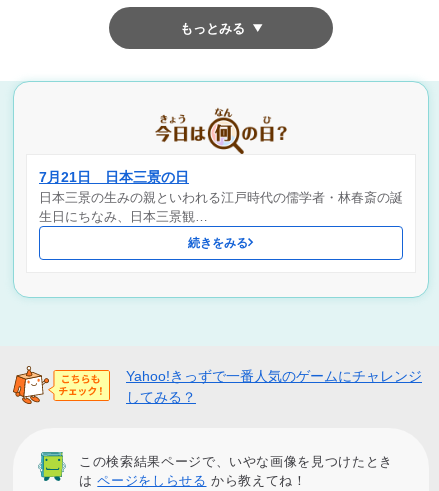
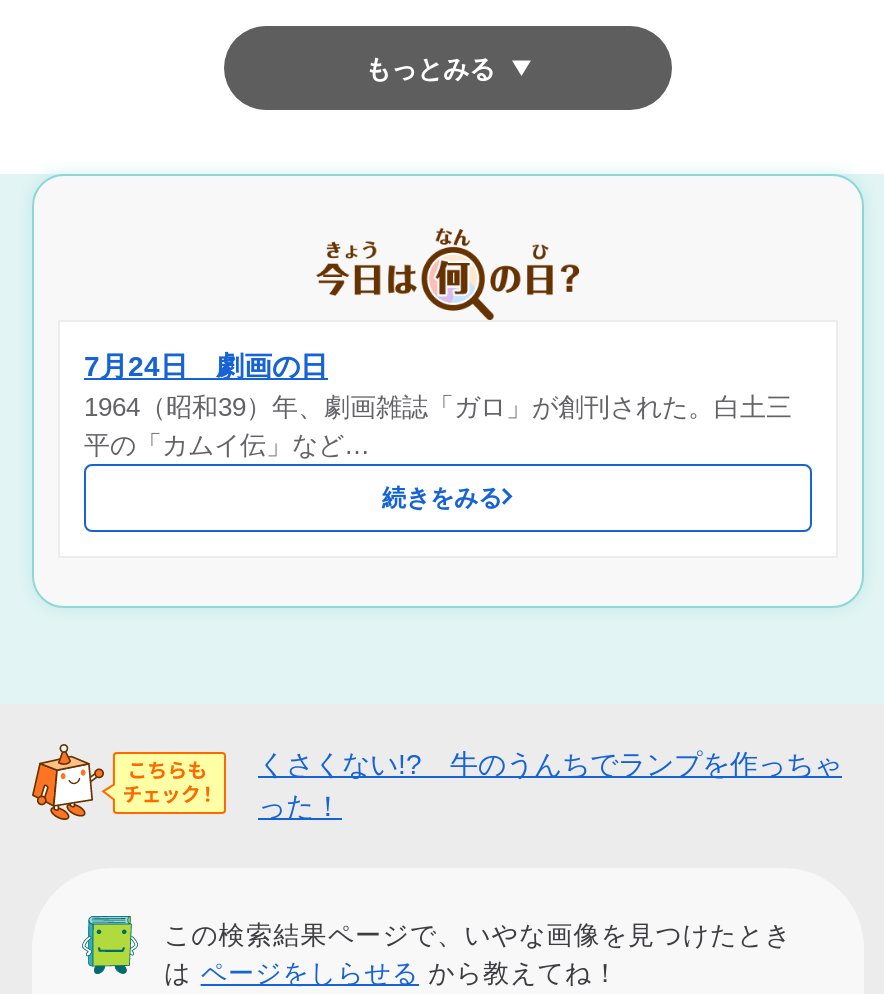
- 7月21日 日本三景の日
- 日本三景の生みの親といわれる江戸時代の儒学者・林春斎の誕
- 生日にちなみ、日本三景観…
+ 7月24日 劇画の日
+ 1964（昭和39）年、劇画雑誌「ガロ」が創刊された。白土三
+ 平の「カムイ伝」など…

- Yahoo!きっずで一番人気のゲームにチャレンジ
- してみる？
+ くさくない!? 牛のうんちでランプを作っちゃ
+ った！
